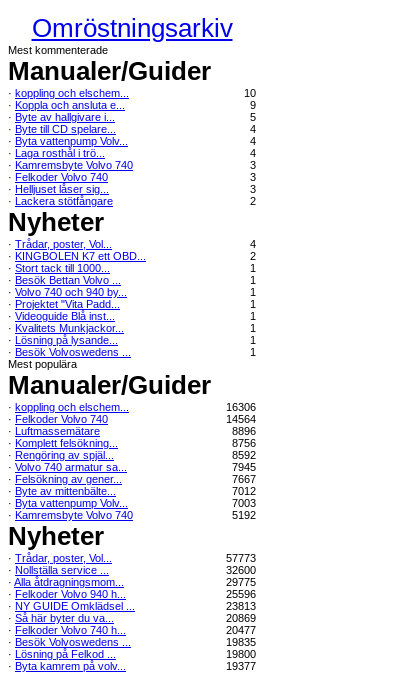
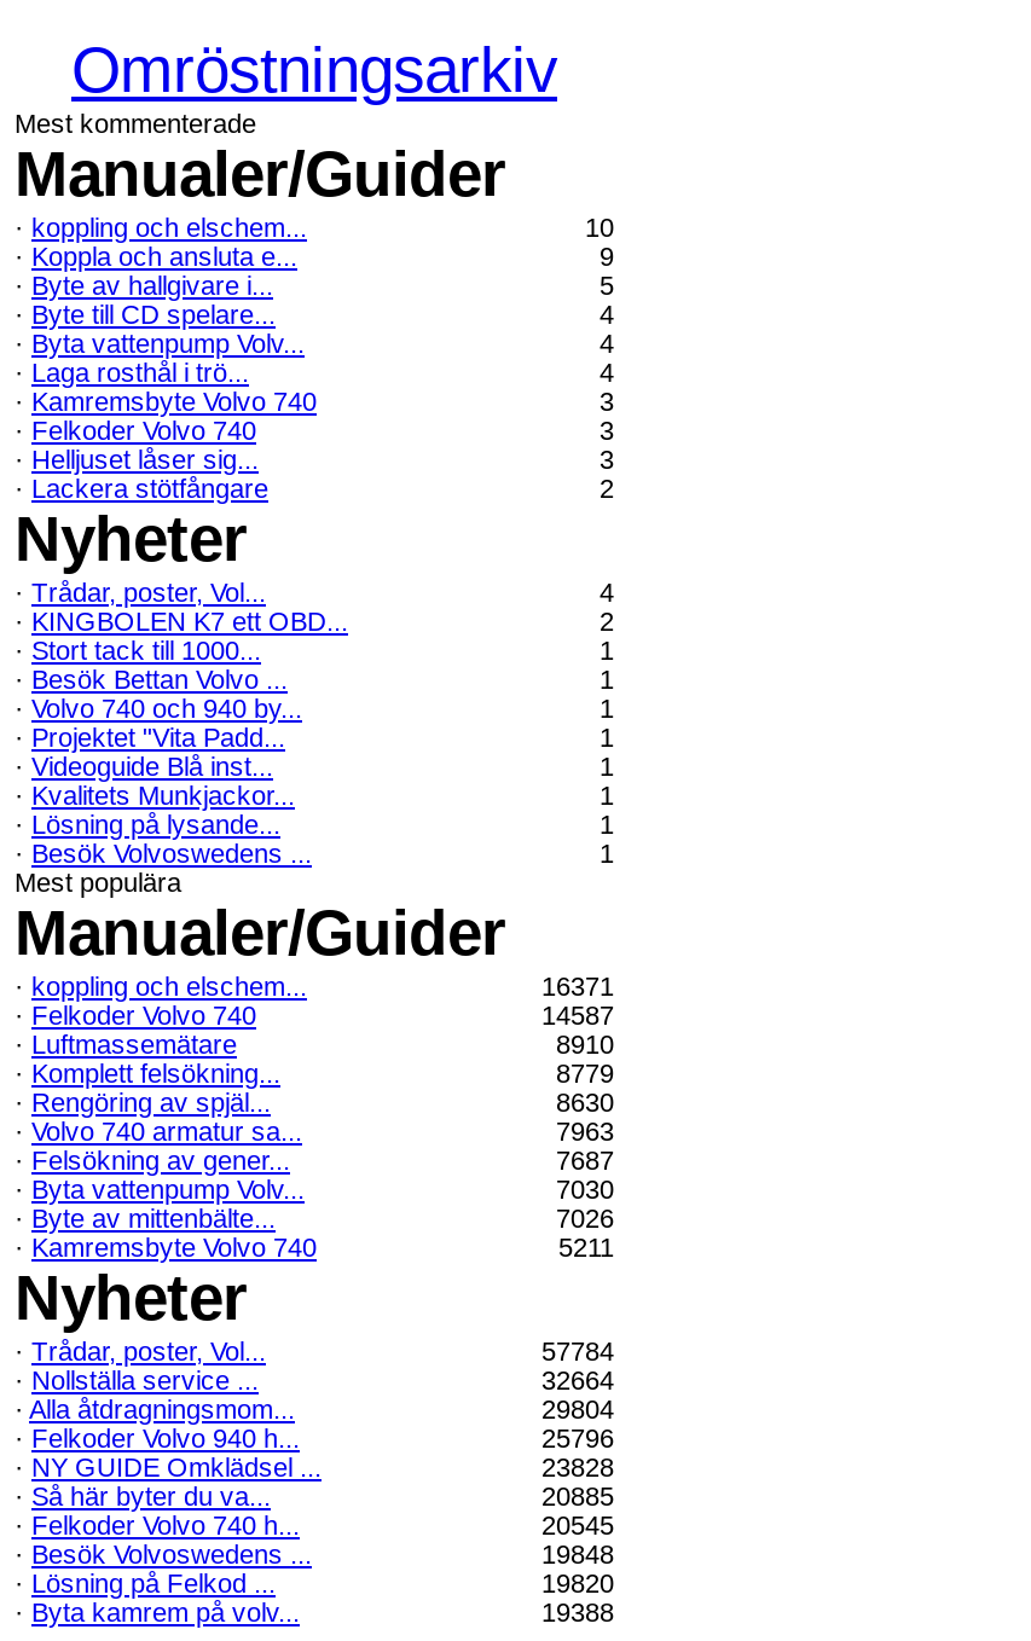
- 16306
+ 16371

- 14564
+ 14587

- 8896
+ 8910

- 8756
+ 8779

- 8592
+ 8630

- 7945
+ 7963

- 7667
+ 7687
+ · Byta vattenpump Volv...
+ 7030

- 7012
- · Byta vattenpump Volv...
- 7003
+ 7026

- 5192
+ 5211

- 57773
+ 57784

- 32600
+ 32664

- 29775
+ 29804

- 25596
+ 25796

- 23813
+ 23828

- 20869
+ 20885

- 20477
+ 20545

- 19835
+ 19848

- 19800
+ 19820

- 19377
+ 19388
